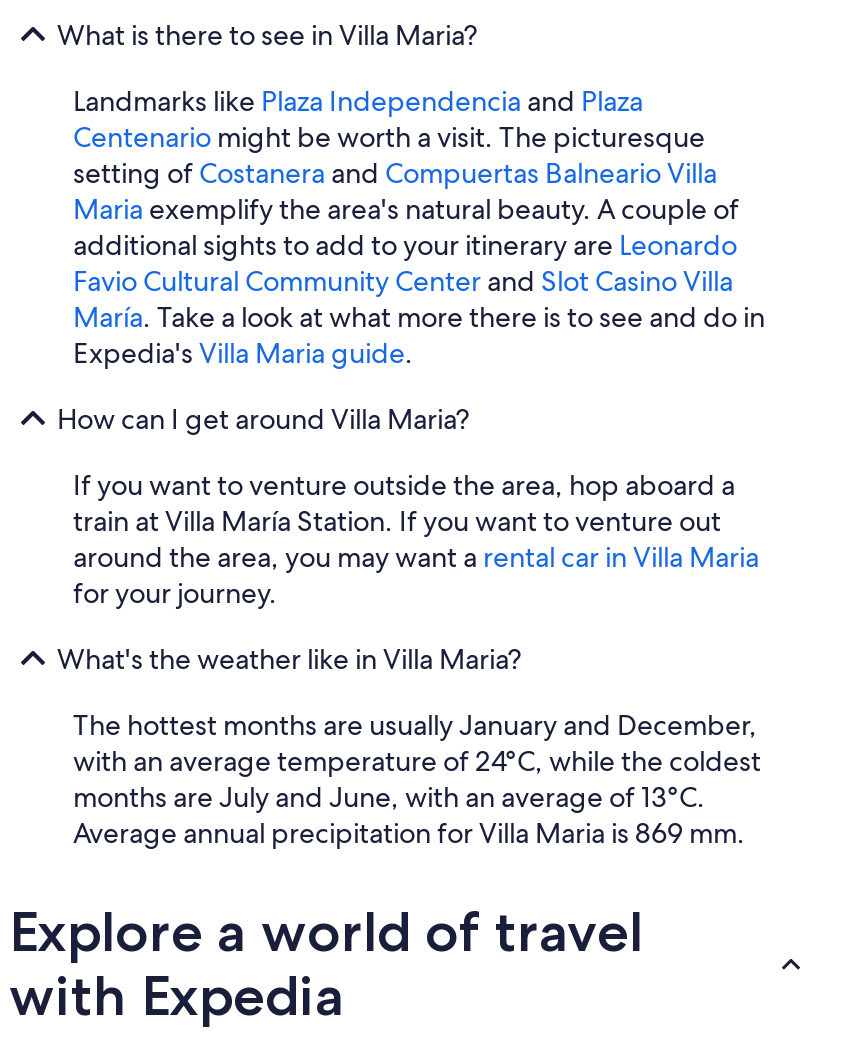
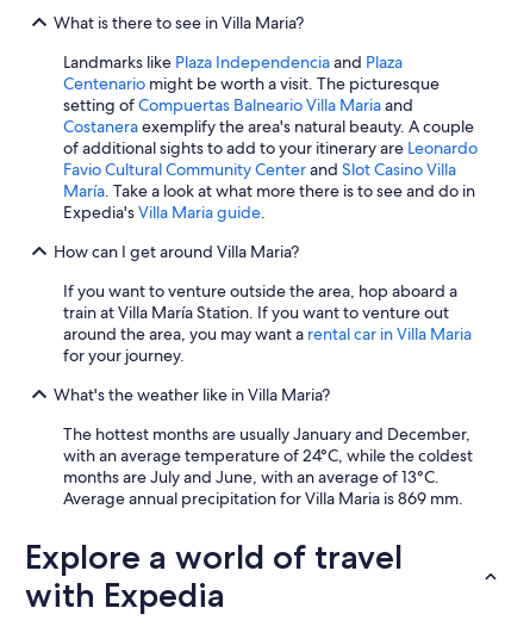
- setting of Costanera and Compuertas Balneario Villa
- Mariaexemplify the area's natural beauty. A couple of
- additional sights to add to your itinerary are Leonardo
+ setting of Compuertas Balneario Villa Maria and
+ Costanera exemplify the area's natural beauty. A couple
+ of additional sights to add to your itinerary are Leonardo
